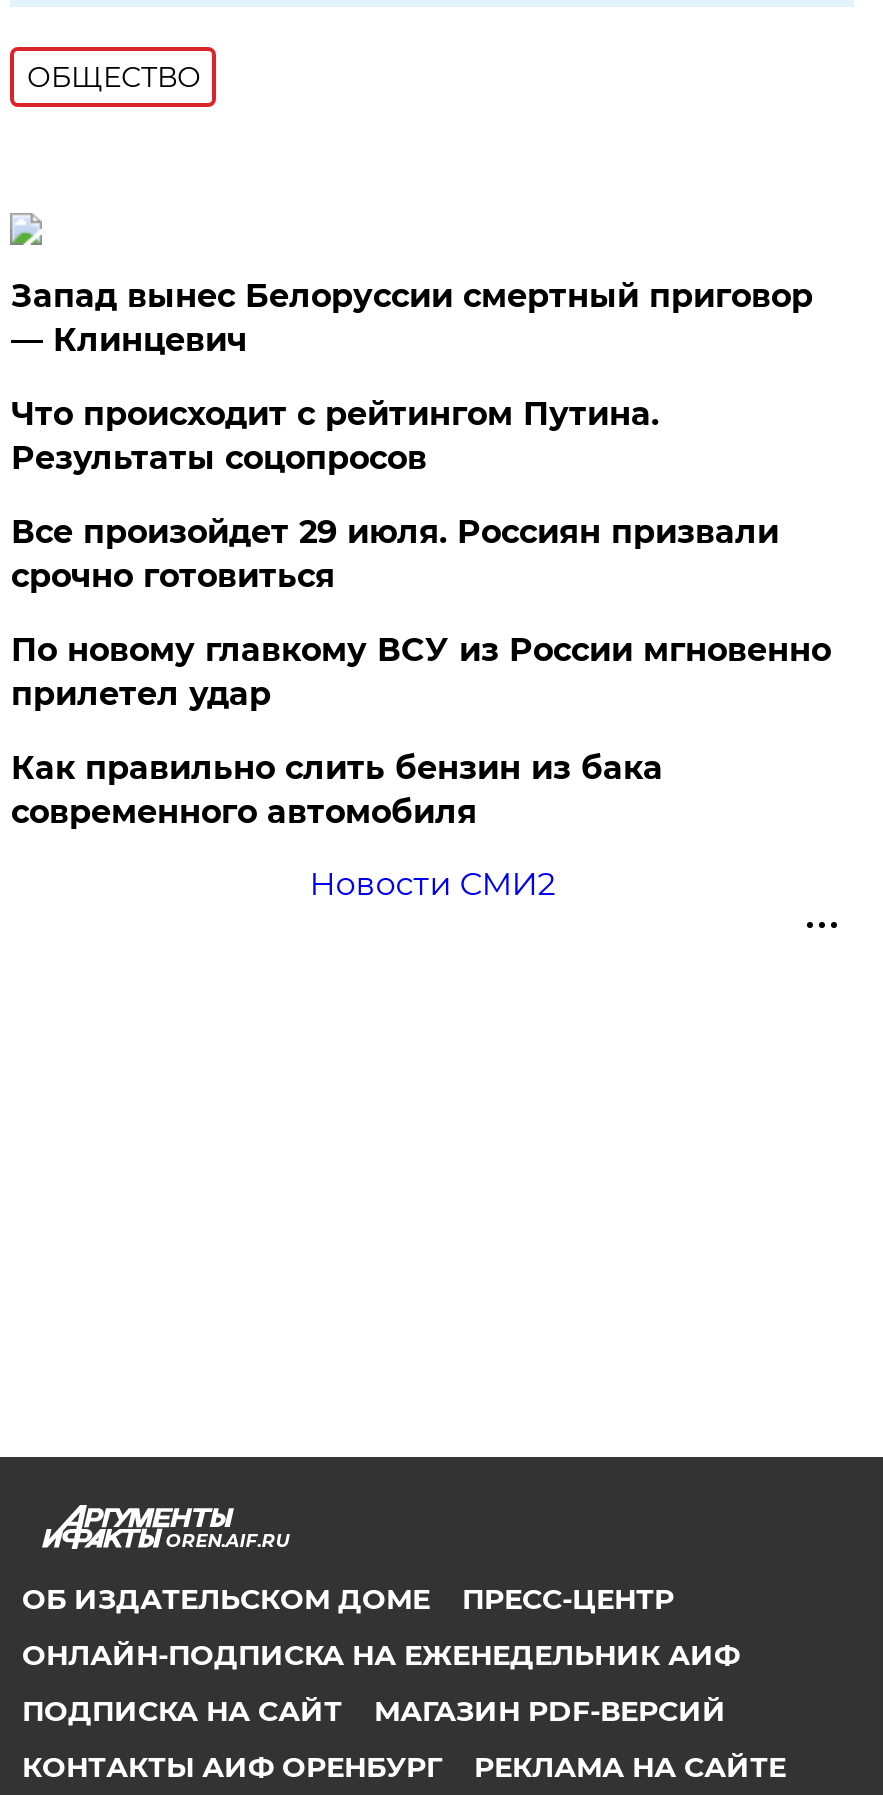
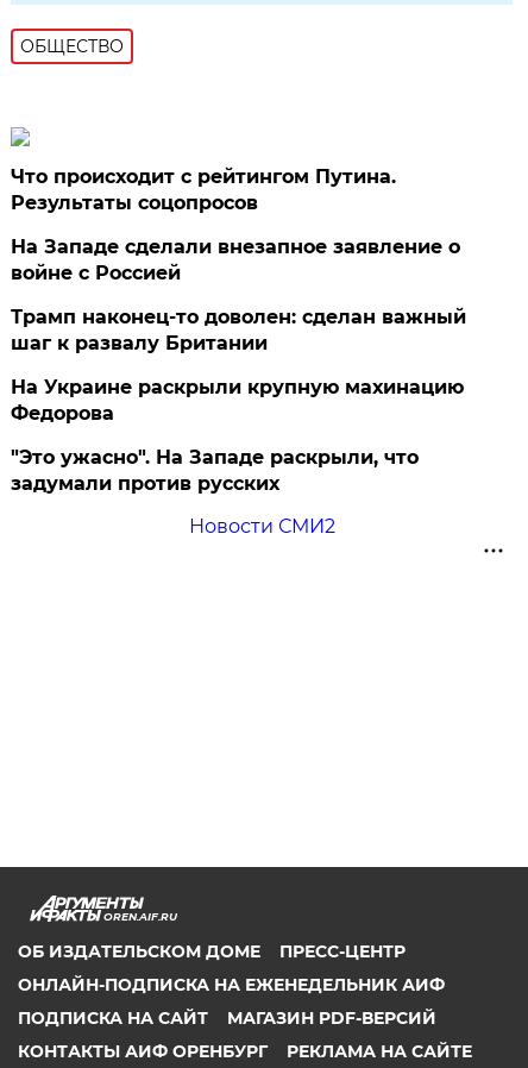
- Запад вынес Белоруссии смертный приговор
- — Клинцевич

moved up: Что происходит с рейтингом Путина. | Результаты соцопросов

- Все произойдет 29 июля. Россиян призвали
- срочно готовиться
- По новому главкому ВСУ из России мгновенно
- прилетел удар
- Как правильно слить бензин из бака
- современного автомобиля
+ На Западе сделали внезапное заявление о
+ войне с Россией
+ Трамп наконец-то доволен: сделан важный
+ шаг к развалу Британии
+ На Украине раскрыли крупную махинацию
+ Федорова
+ "Это ужасно". На Западе раскрыли, что
+ задумали против русских
